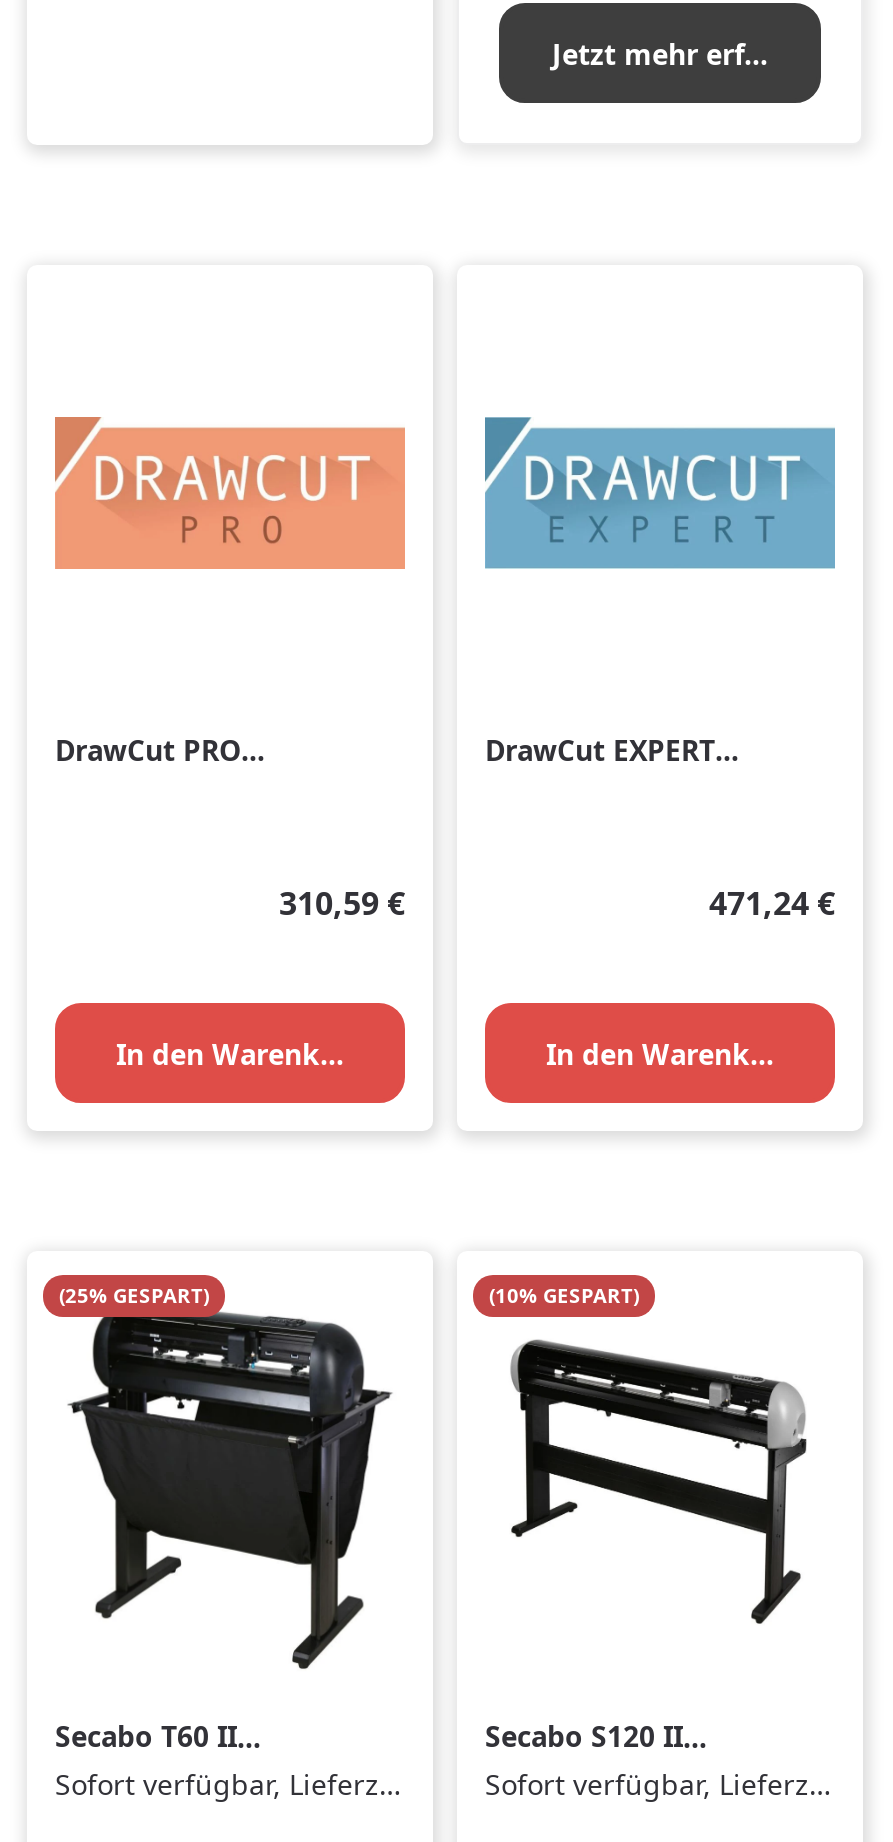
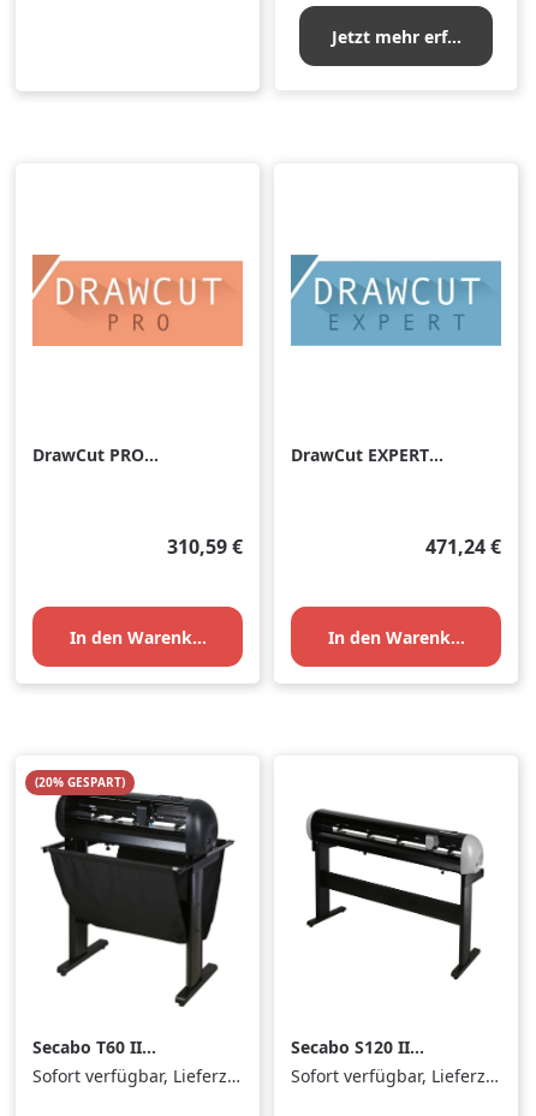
- (25% GESPART)
+ (20% GESPART)

- (10% GESPART)
